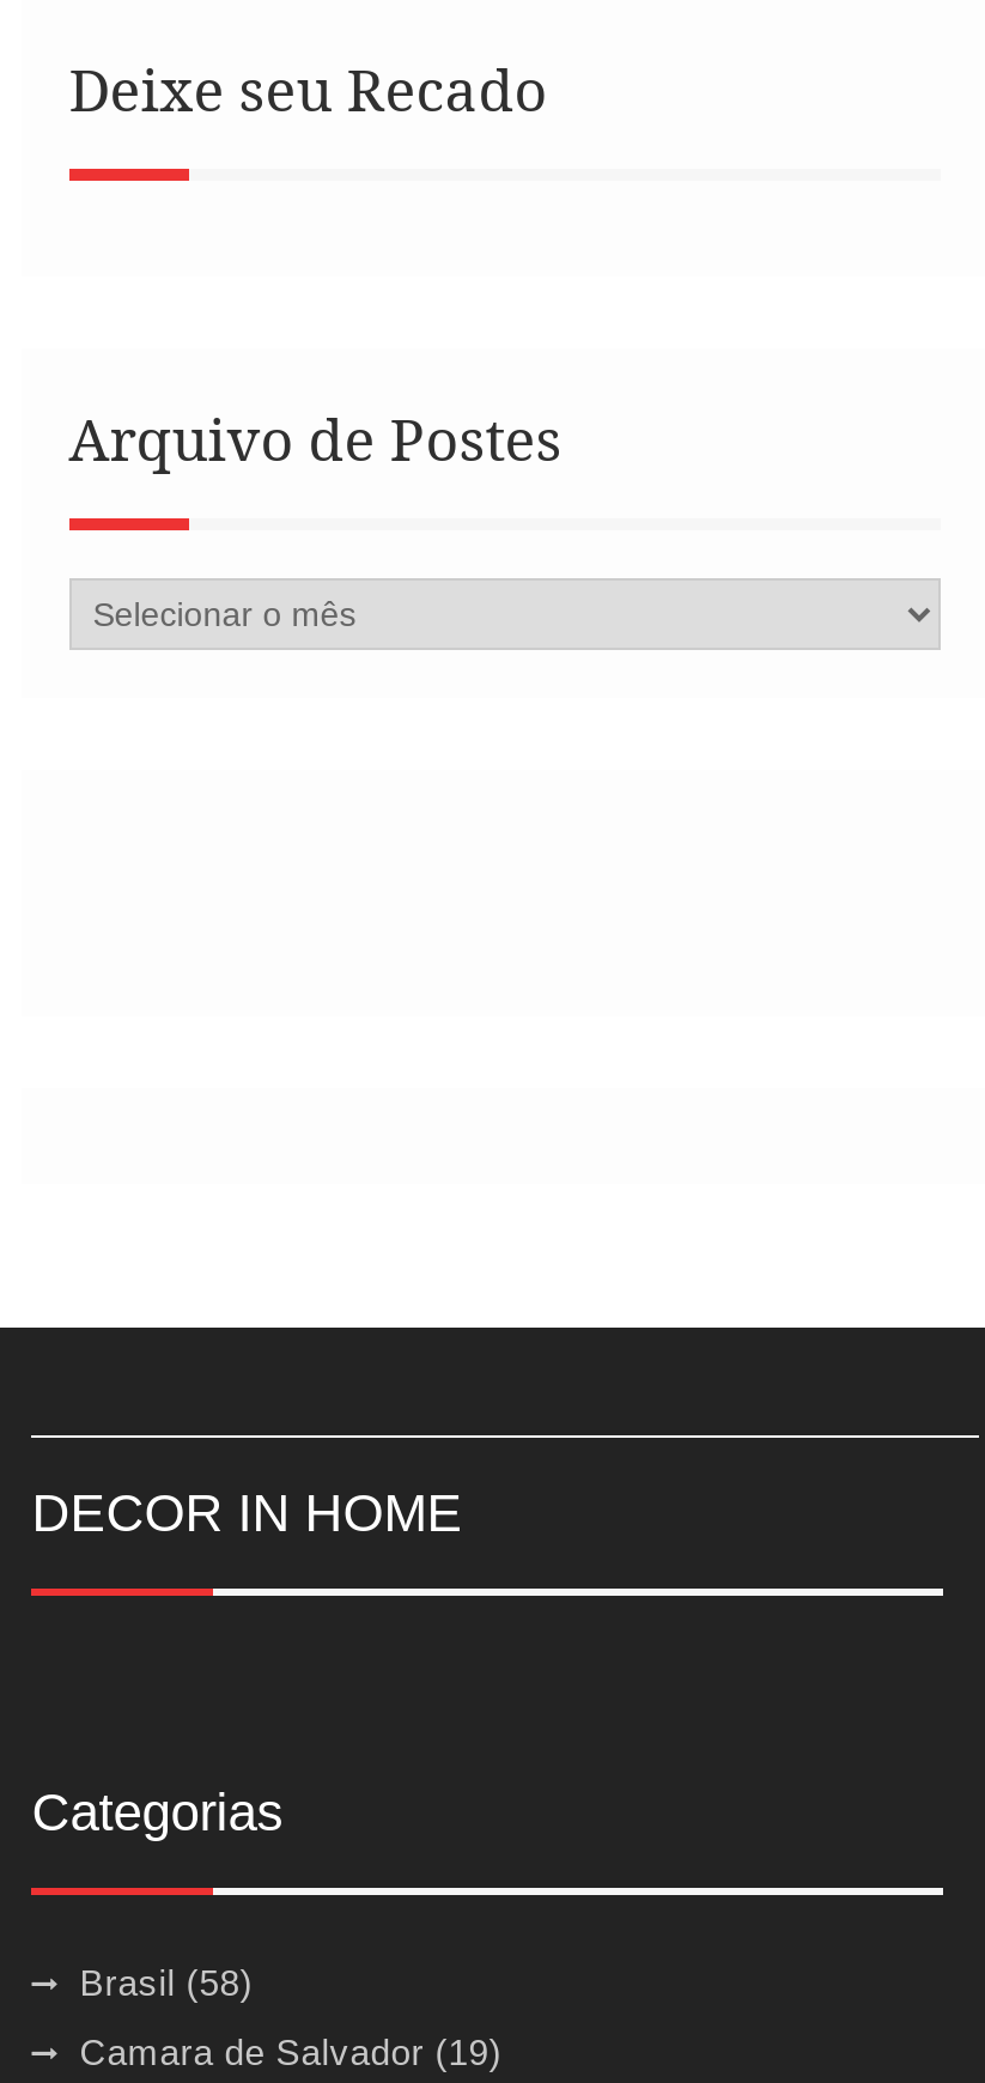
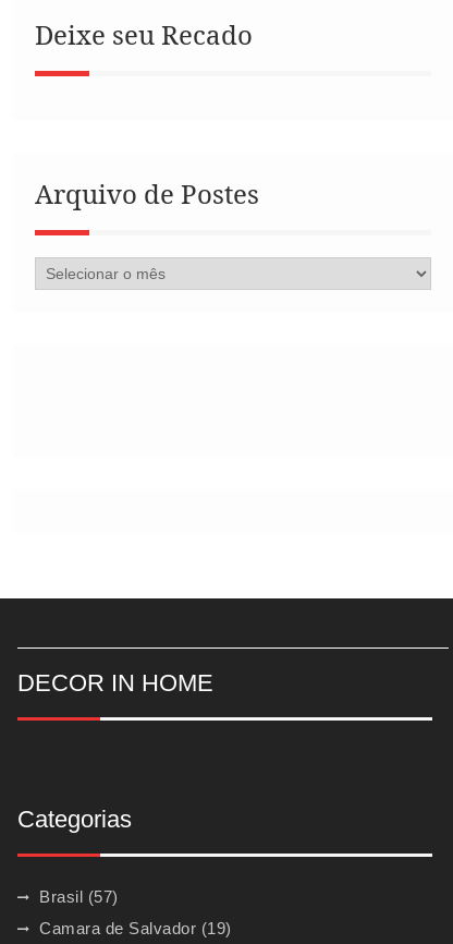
- Brasil (58)
+ Brasil (57)
